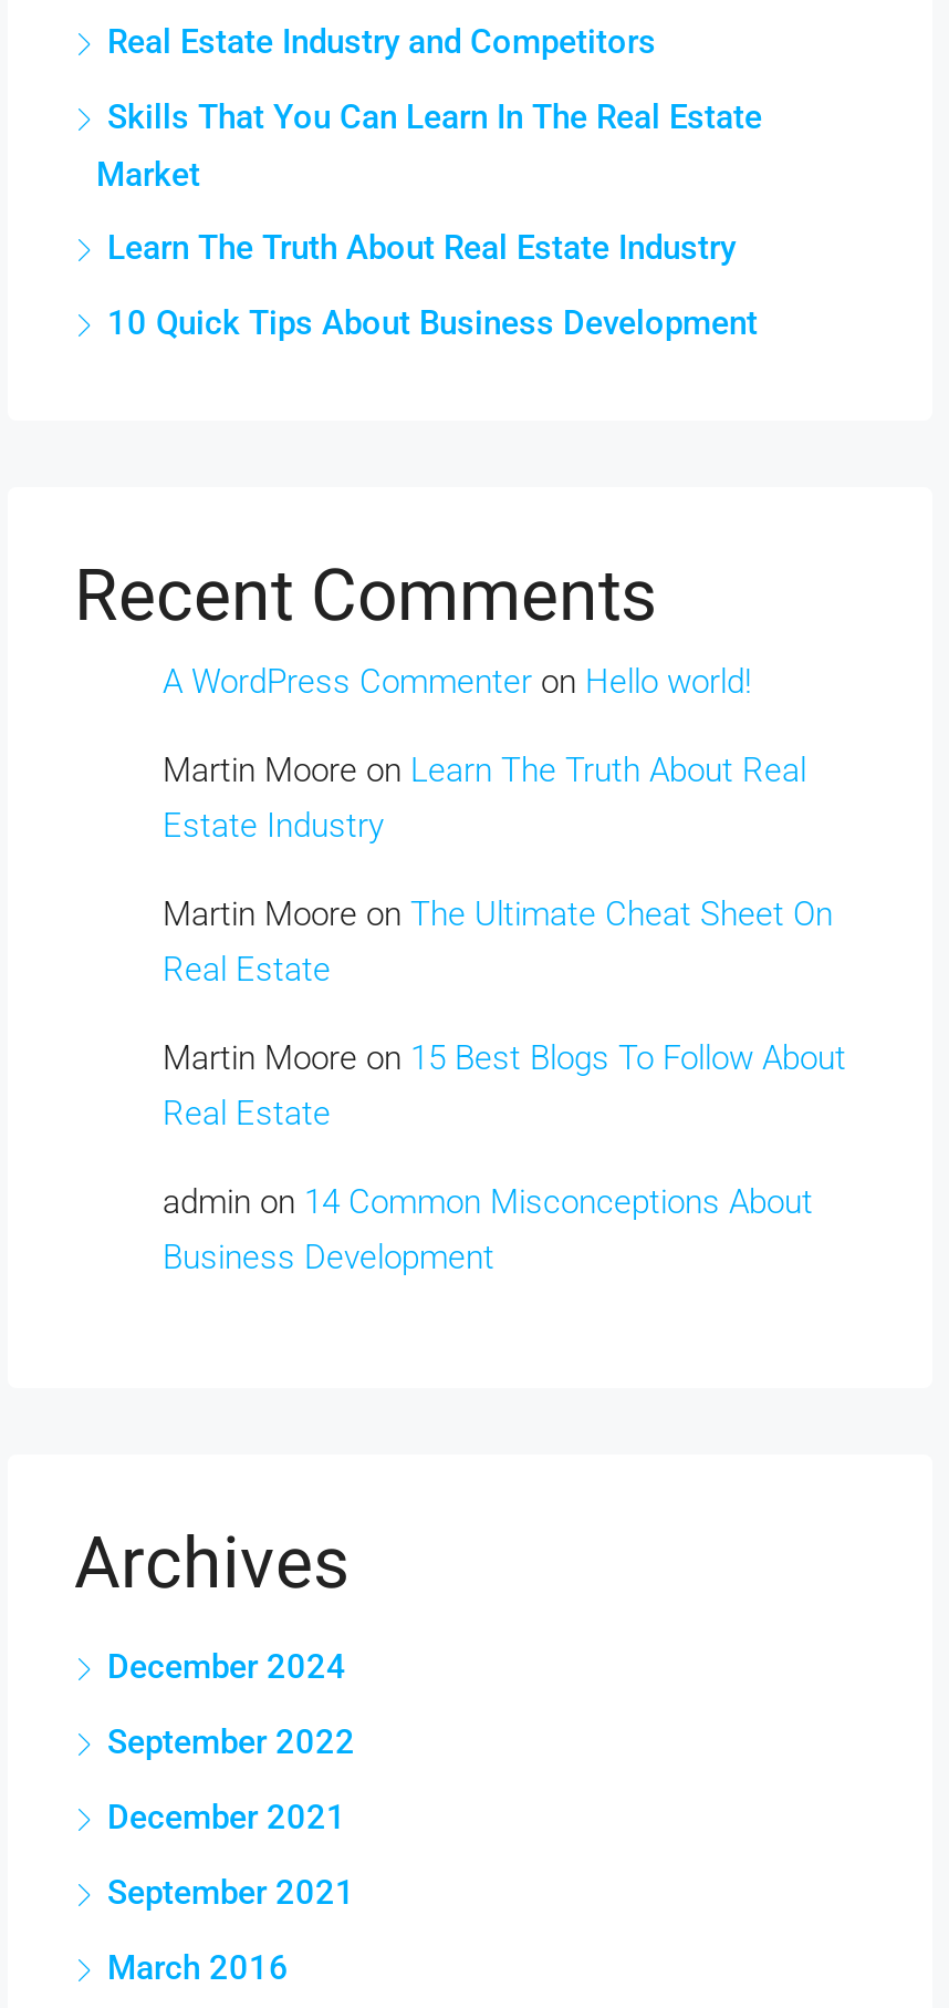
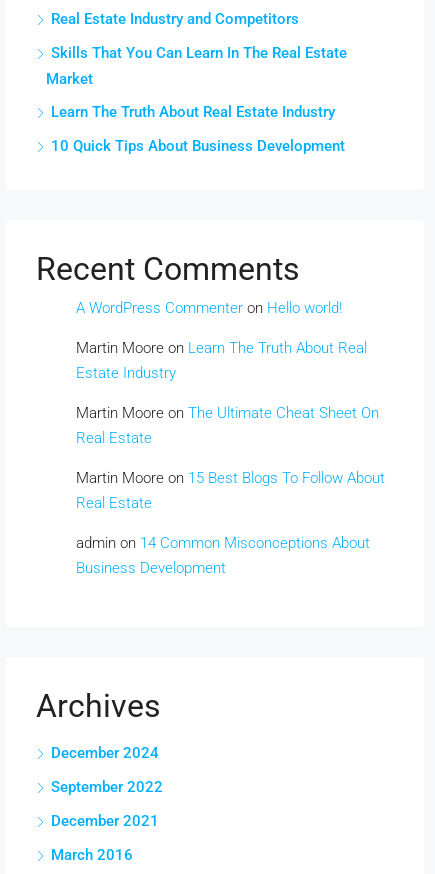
- September 2021
